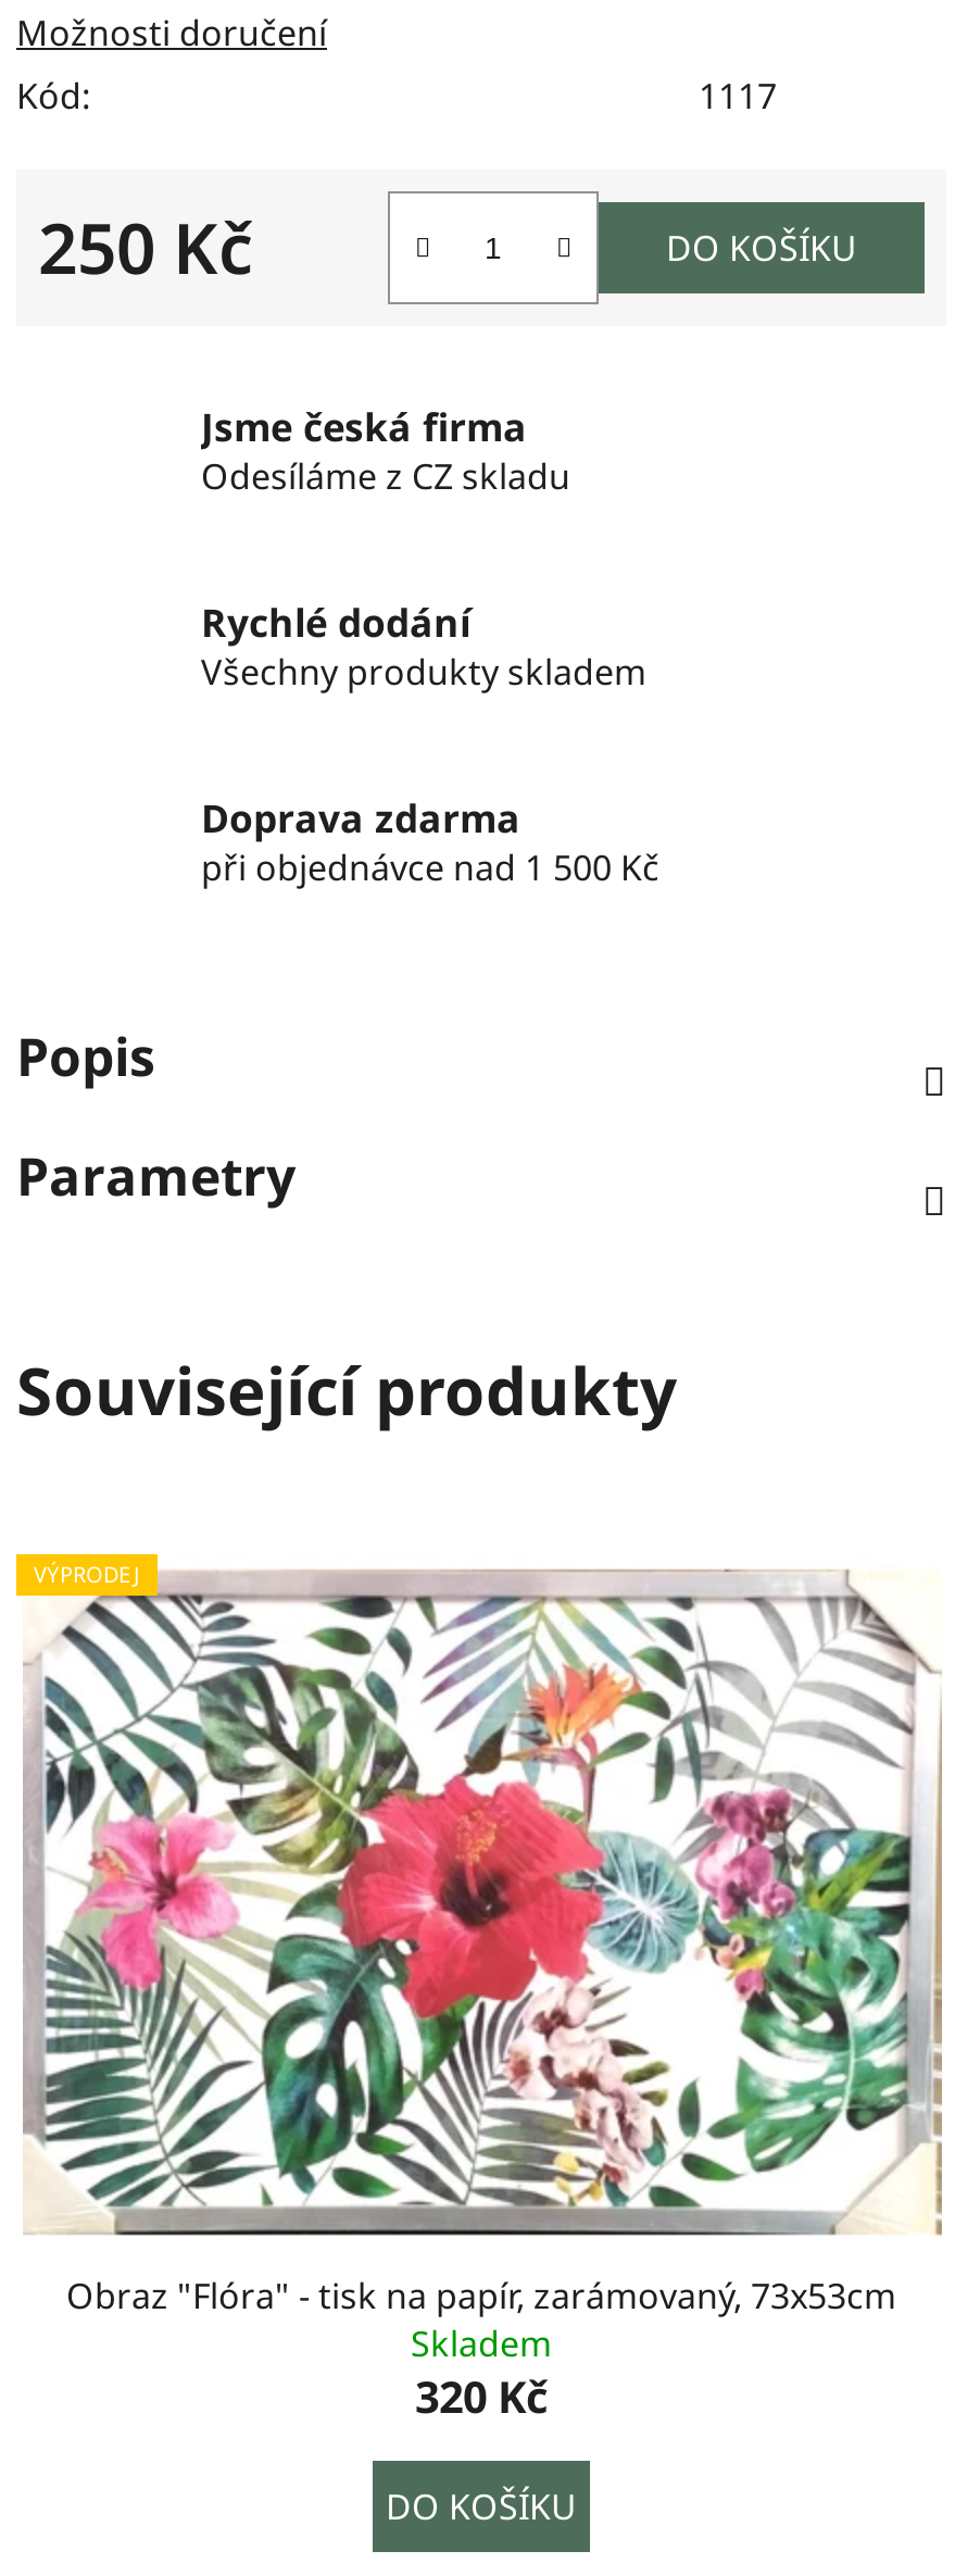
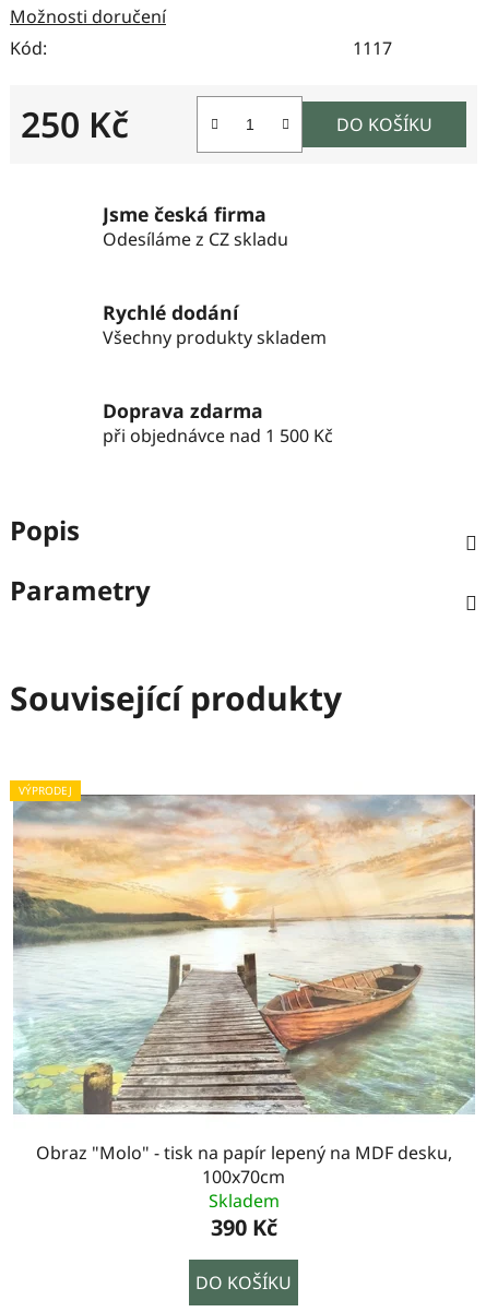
- [image]
- Obraz "Flóra" - tisk na papír, zarámovaný, 73x53cm
+ [image]
+ Obraz "Molo" - tisk na papír lepený na MDF desku,
+ 100x70cm

- 320 Kč
+ 390 Kč
